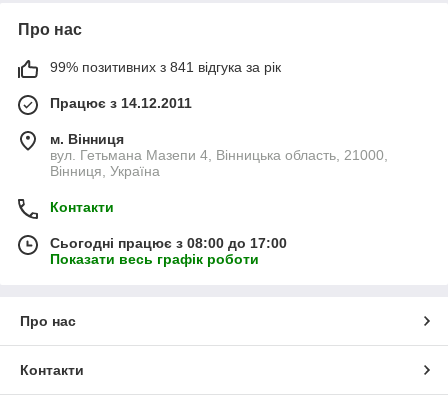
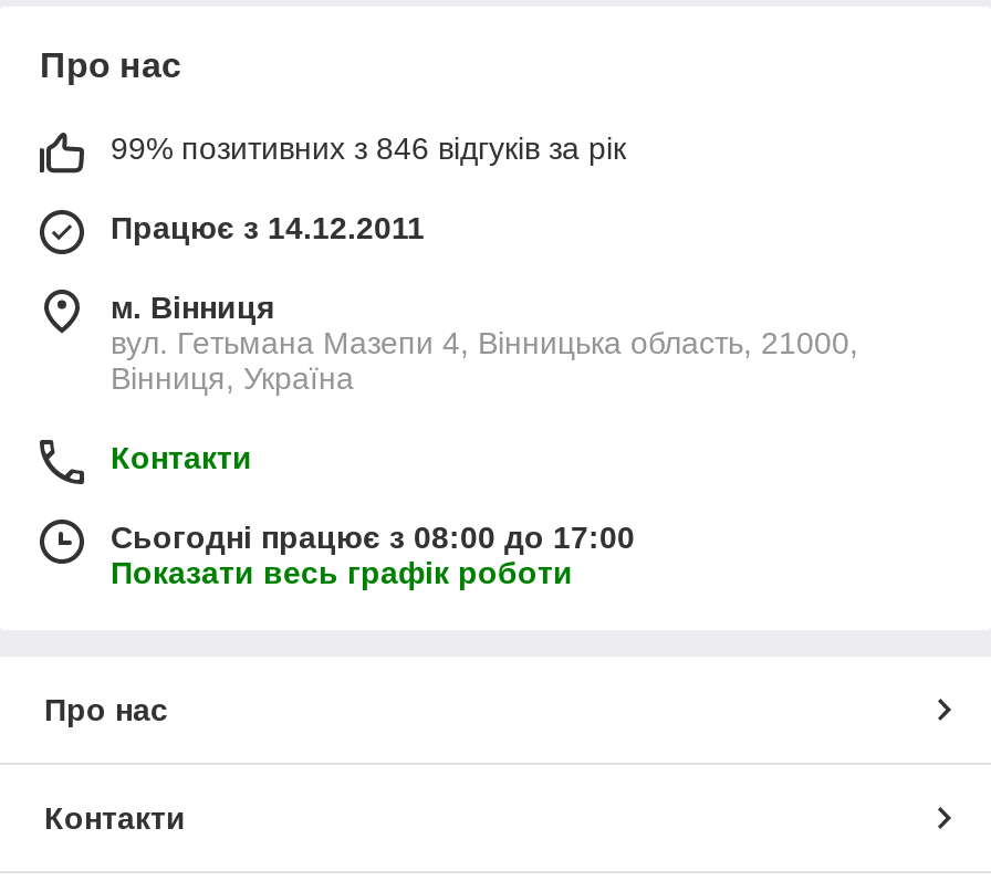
- 99% позитивних з 841 відгука за рік
+ 99% позитивних з 846 відгуків за рік
